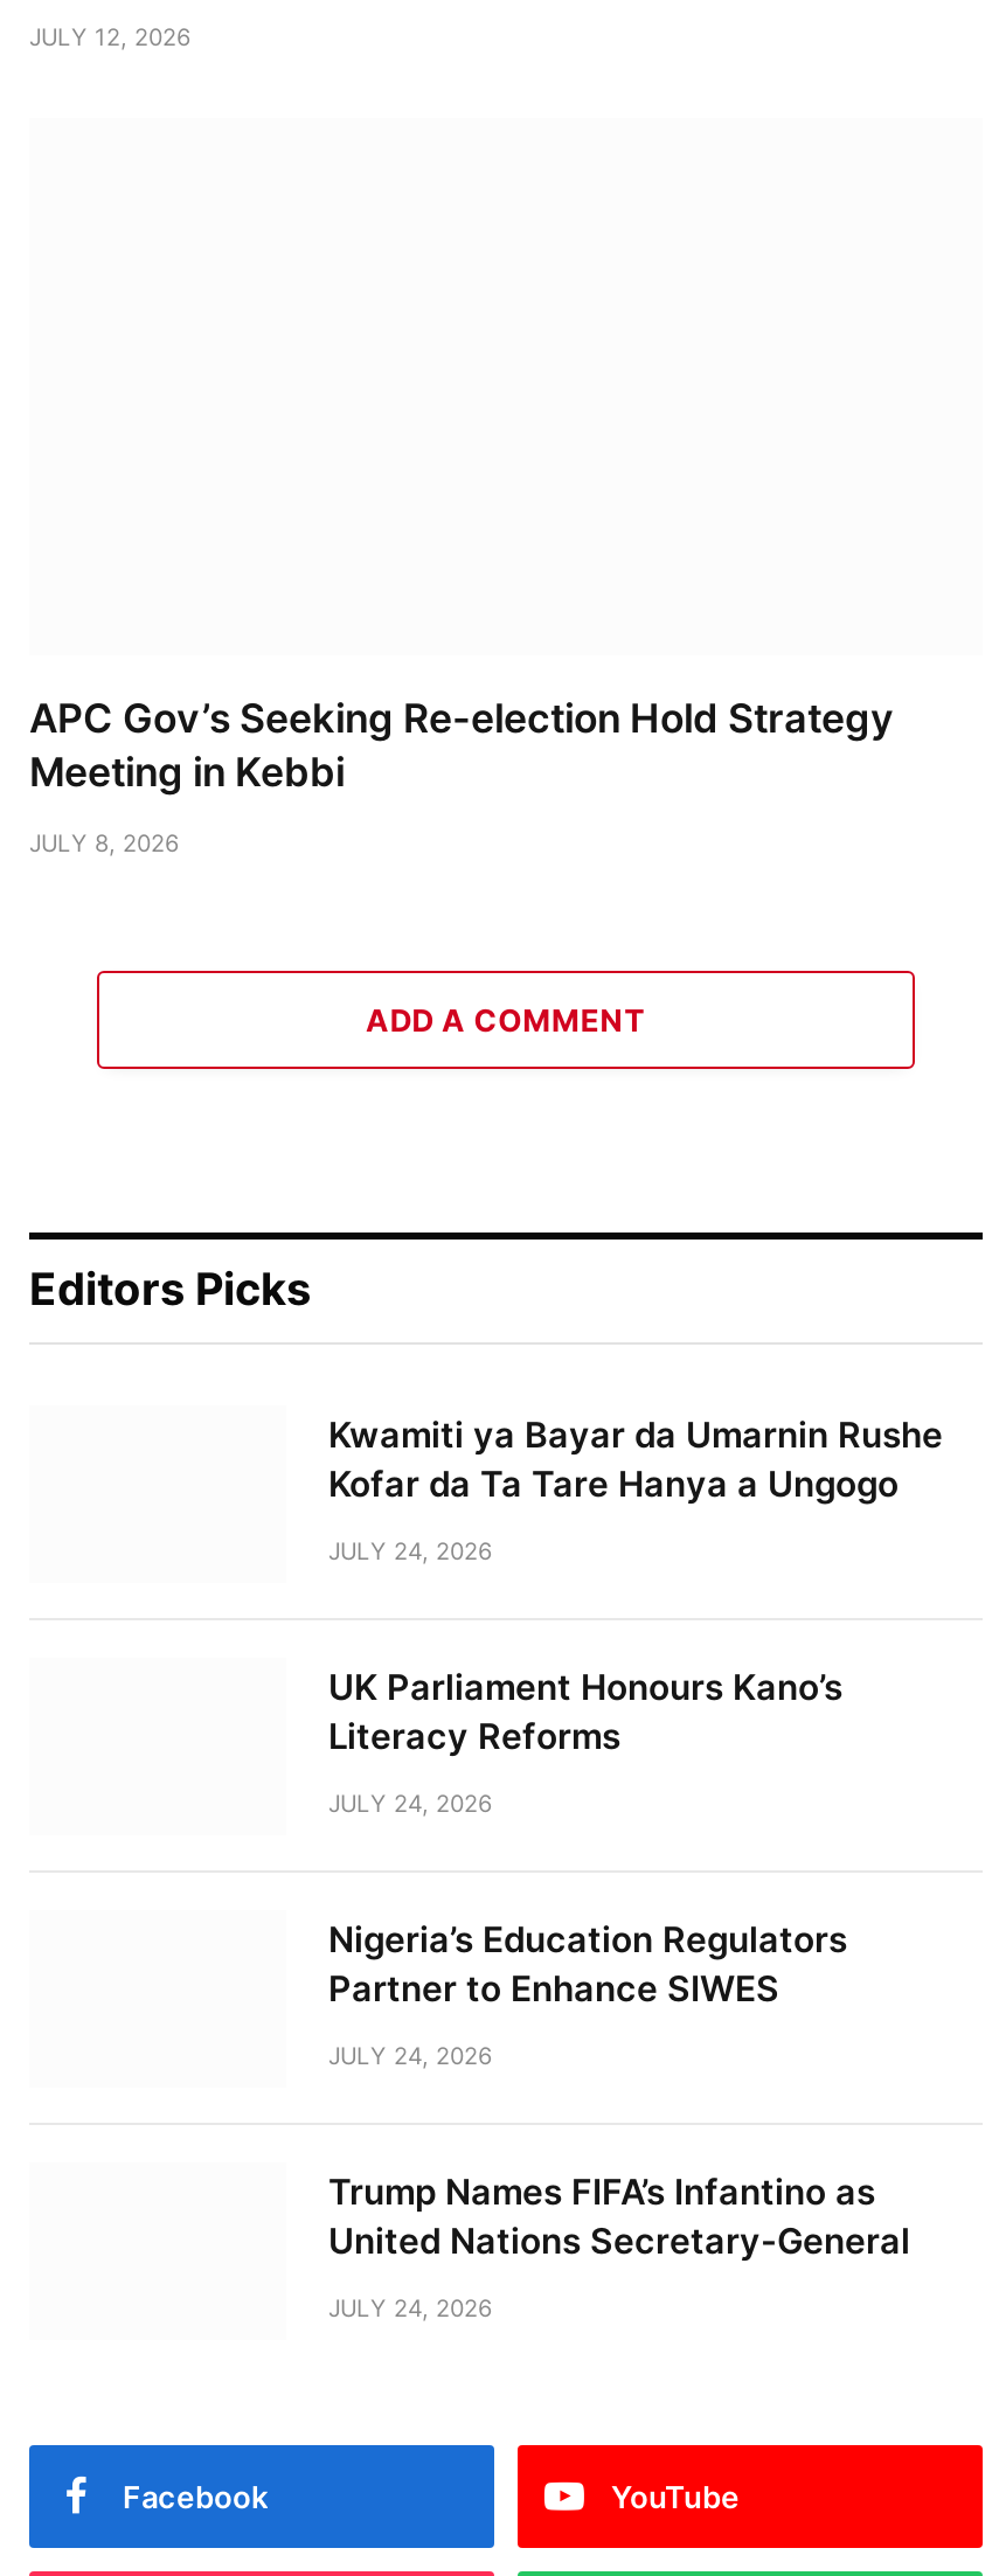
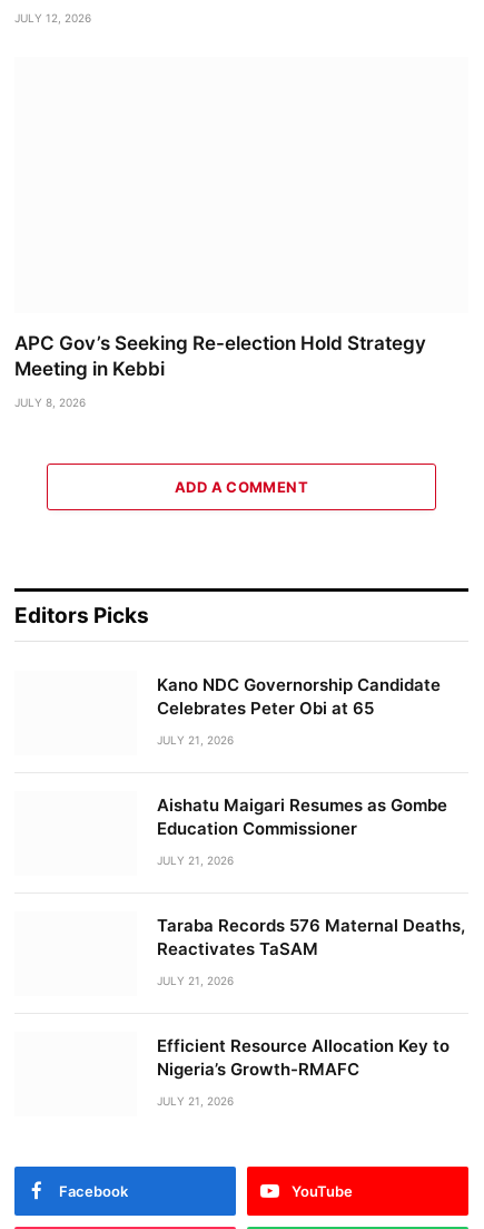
- Kwamiti ya Bayar da Umarnin Rushe
- Kofar da Ta Tare Hanya a Ungogo
+ Kano NDC Governorship Candidate
+ Celebrates Peter Obi at 65

- JULY 24, 2026
+ JULY 21, 2026

- UK Parliament Honours Kano’s
- Literacy Reforms
+ Aishatu Maigari Resumes as Gombe
+ Education Commissioner

- JULY 24, 2026
+ JULY 21, 2026

- Nigeria’s Education Regulators
- Partner to Enhance SIWES
+ Taraba Records 576 Maternal Deaths,
+ Reactivates TaSAM

- JULY 24, 2026
+ JULY 21, 2026

- Trump Names FIFA’s Infantino as
- United Nations Secretary-General
+ Efficient Resource Allocation Key to
+ Nigeria’s Growth-RMAFC

- JULY 24, 2026
+ JULY 21, 2026
